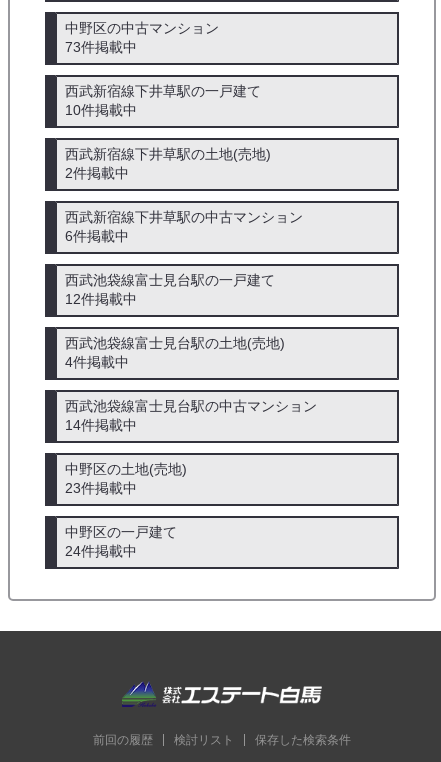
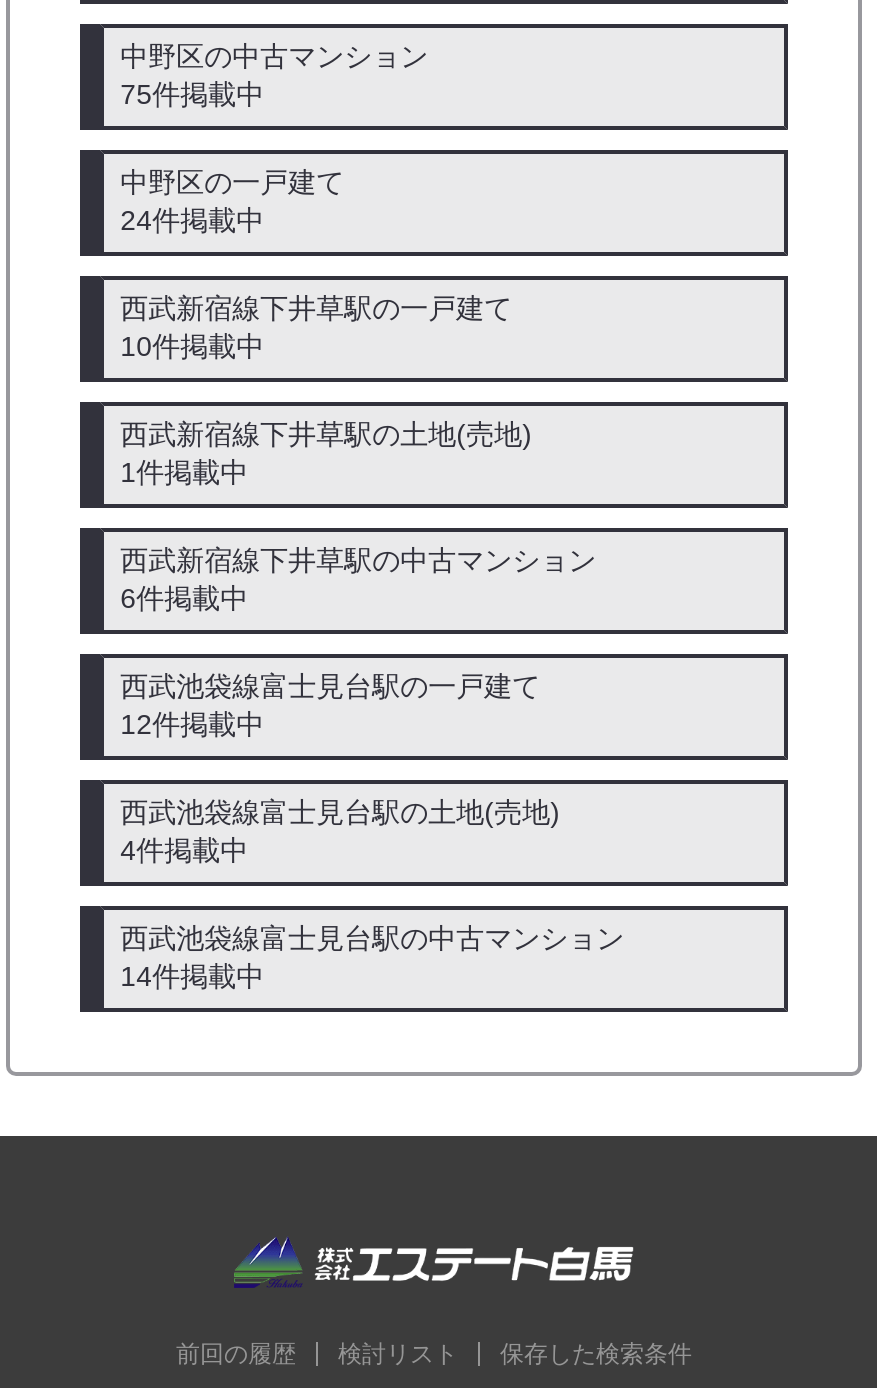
- 73件掲載中
+ 75件掲載中

moved down: 西武新宿線下井草駅の一戸建て | 10件掲載中 | 西武新宿線下井草駅の土地(売地)

- 2件掲載中
+ 1件掲載中

moved down: 西武新宿線下井草駅の中古マンション | 6件掲載中 | 西武池袋線富士見台駅の一戸建て | 12件掲載中 | 西武池袋線富士見台駅の土地(売地) | 4件掲載中 | 西武池袋線富士見台駅の中古マンション | 14件掲載中

- 中野区の土地(売地)
- 23件掲載中

moved up: 中野区の一戸建て | 24件掲載中
